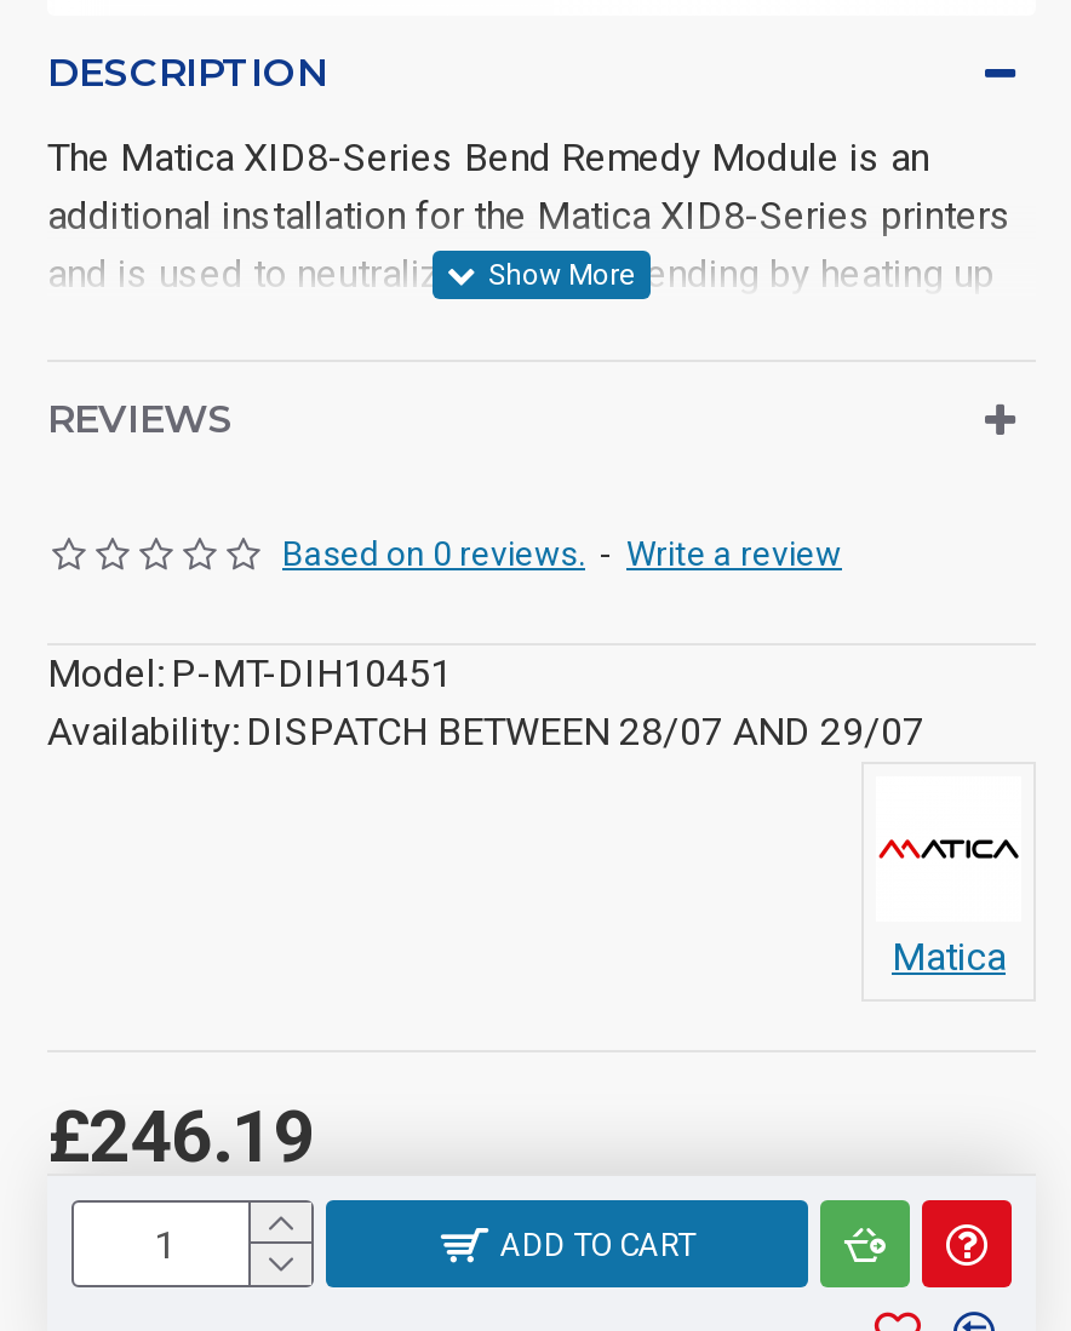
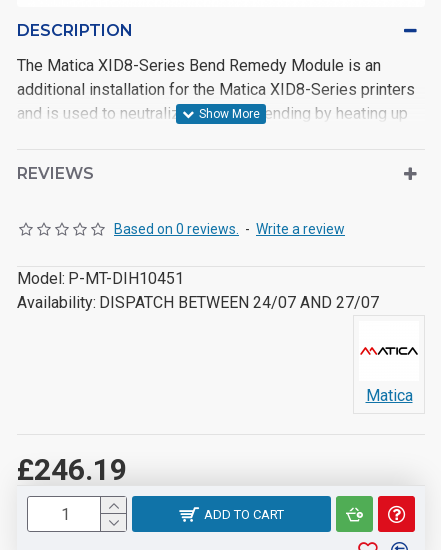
- Availability: DISPATCH BETWEEN 28/07 AND 29/07
+ Availability: DISPATCH BETWEEN 24/07 AND 27/07
